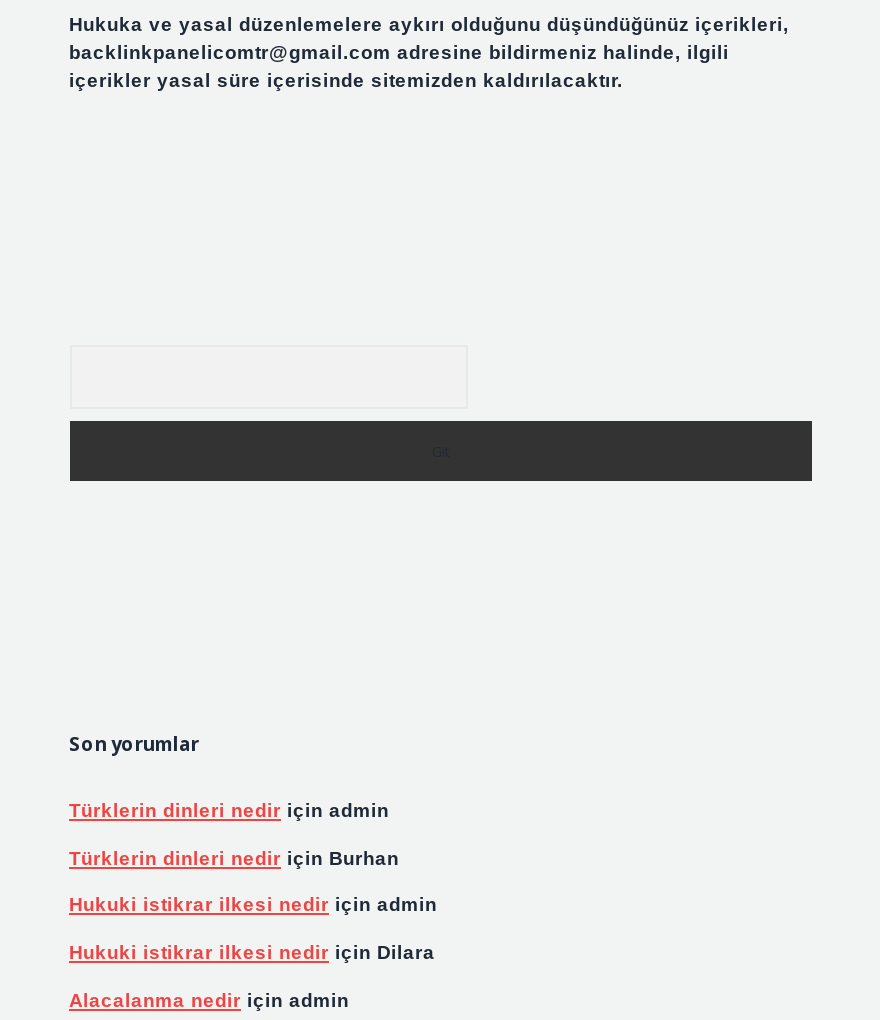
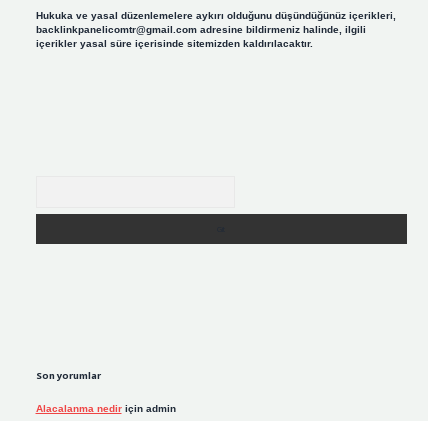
- Türklerin dinleri nedir için admin
- Türklerin dinleri nedir için Burhan
- Hukuki istikrar ilkesi nedir için admin
- Hukuki istikrar ilkesi nedir için Dilara
